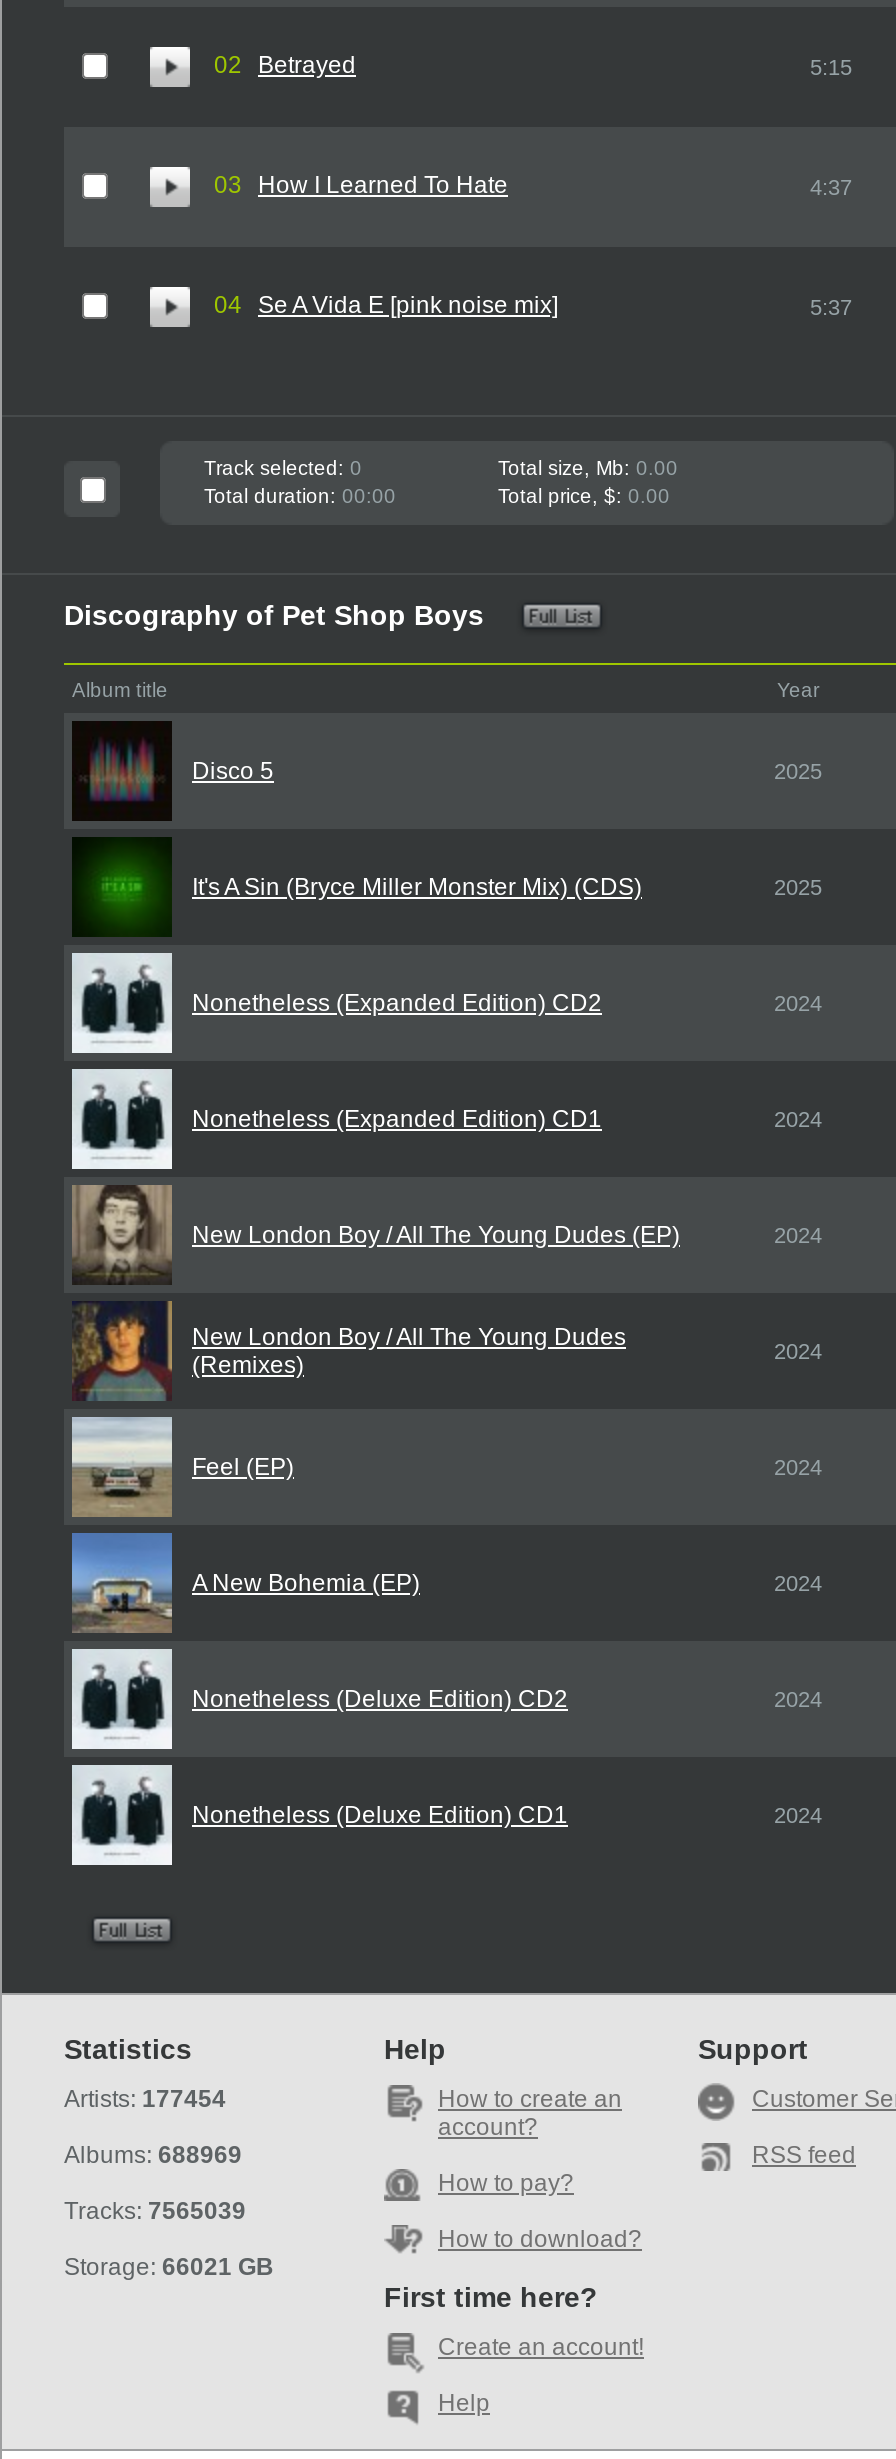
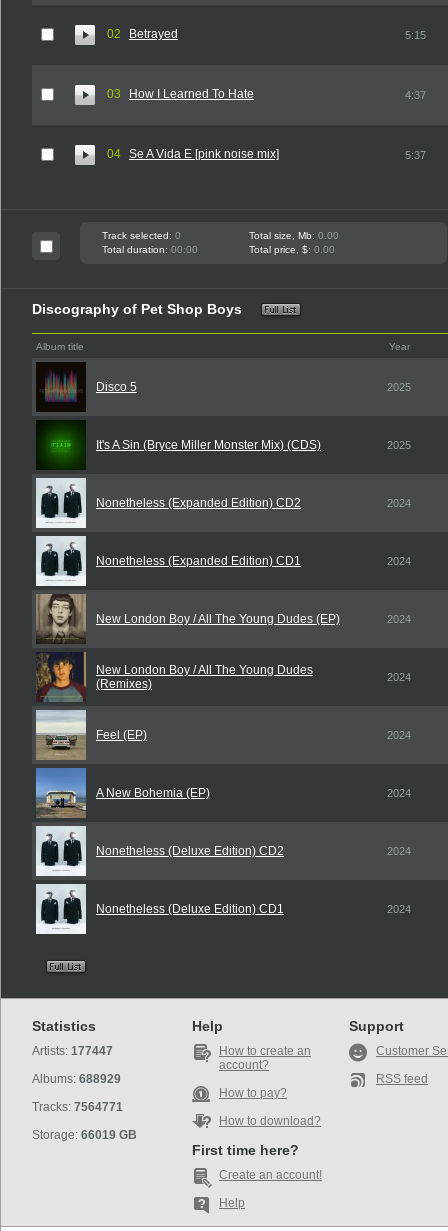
- Artists: 177454
+ Artists: 177447

- Albums: 688969
+ Albums: 688929

- Tracks: 7565039
+ Tracks: 7564771

- Storage: 66021 GB
+ Storage: 66019 GB
